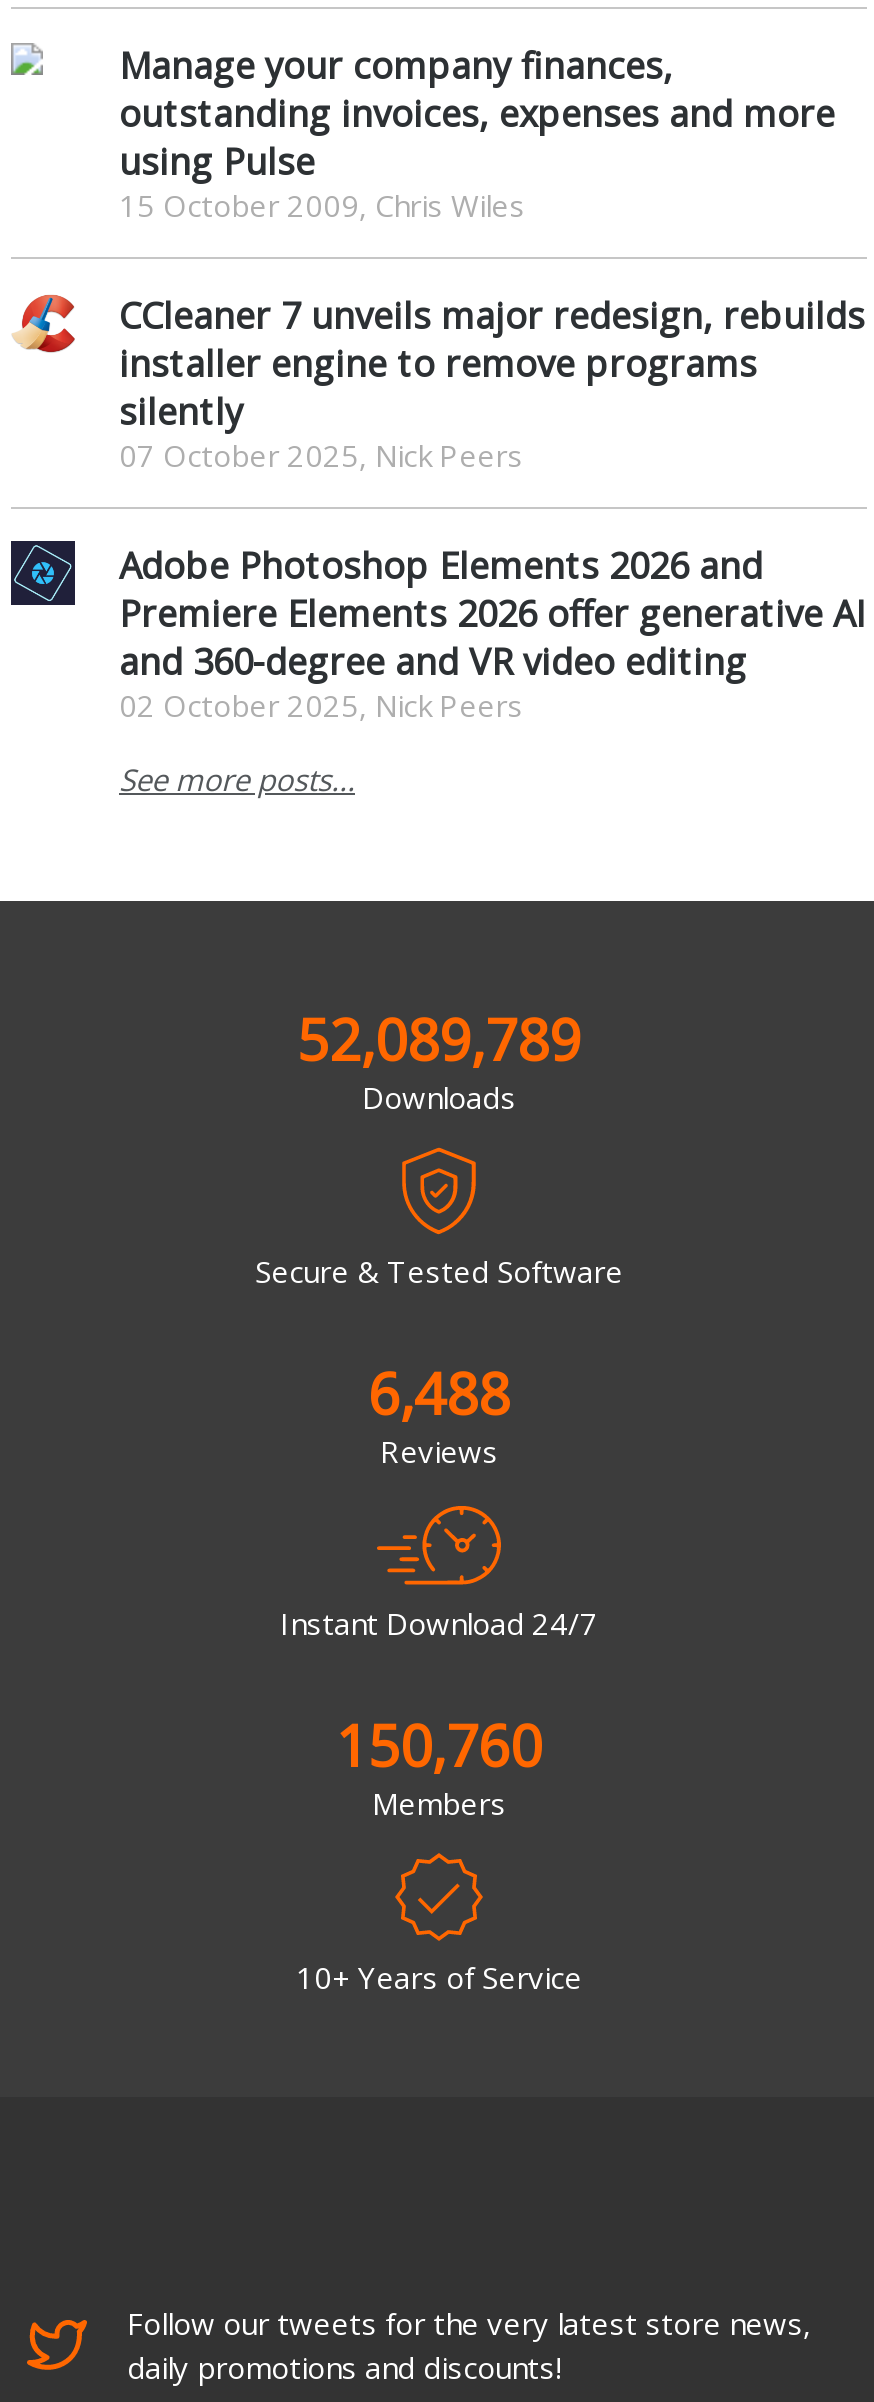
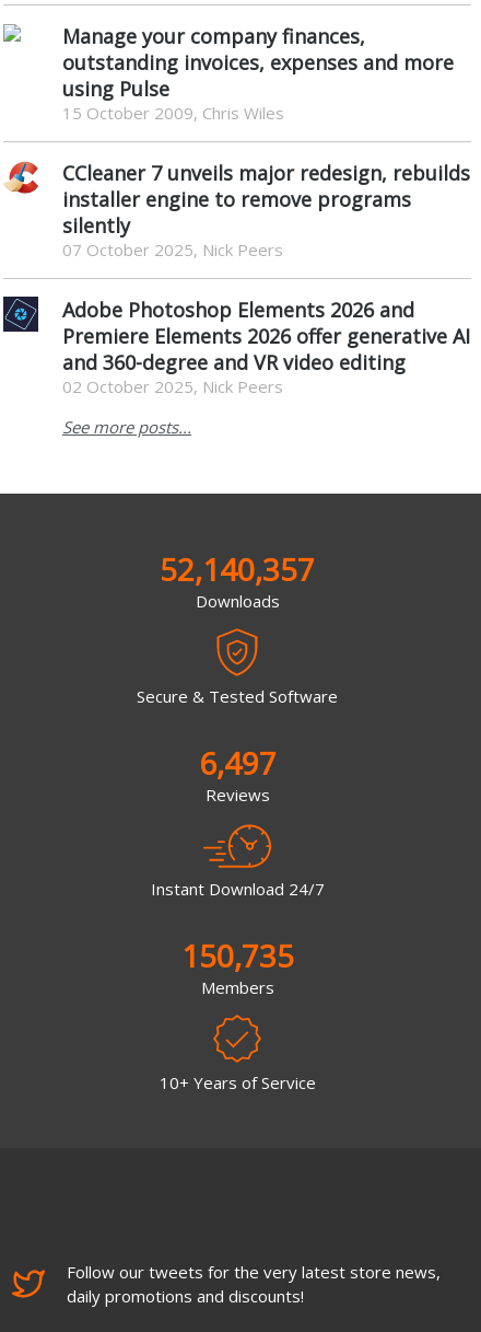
- 52,089,789
+ 52,140,357

- 6,488
+ 6,497

- 150,760
+ 150,735
